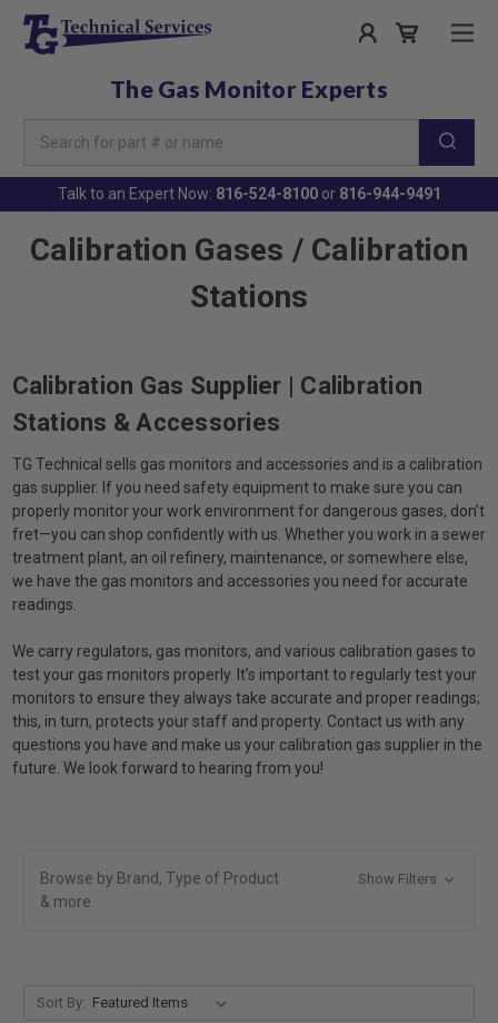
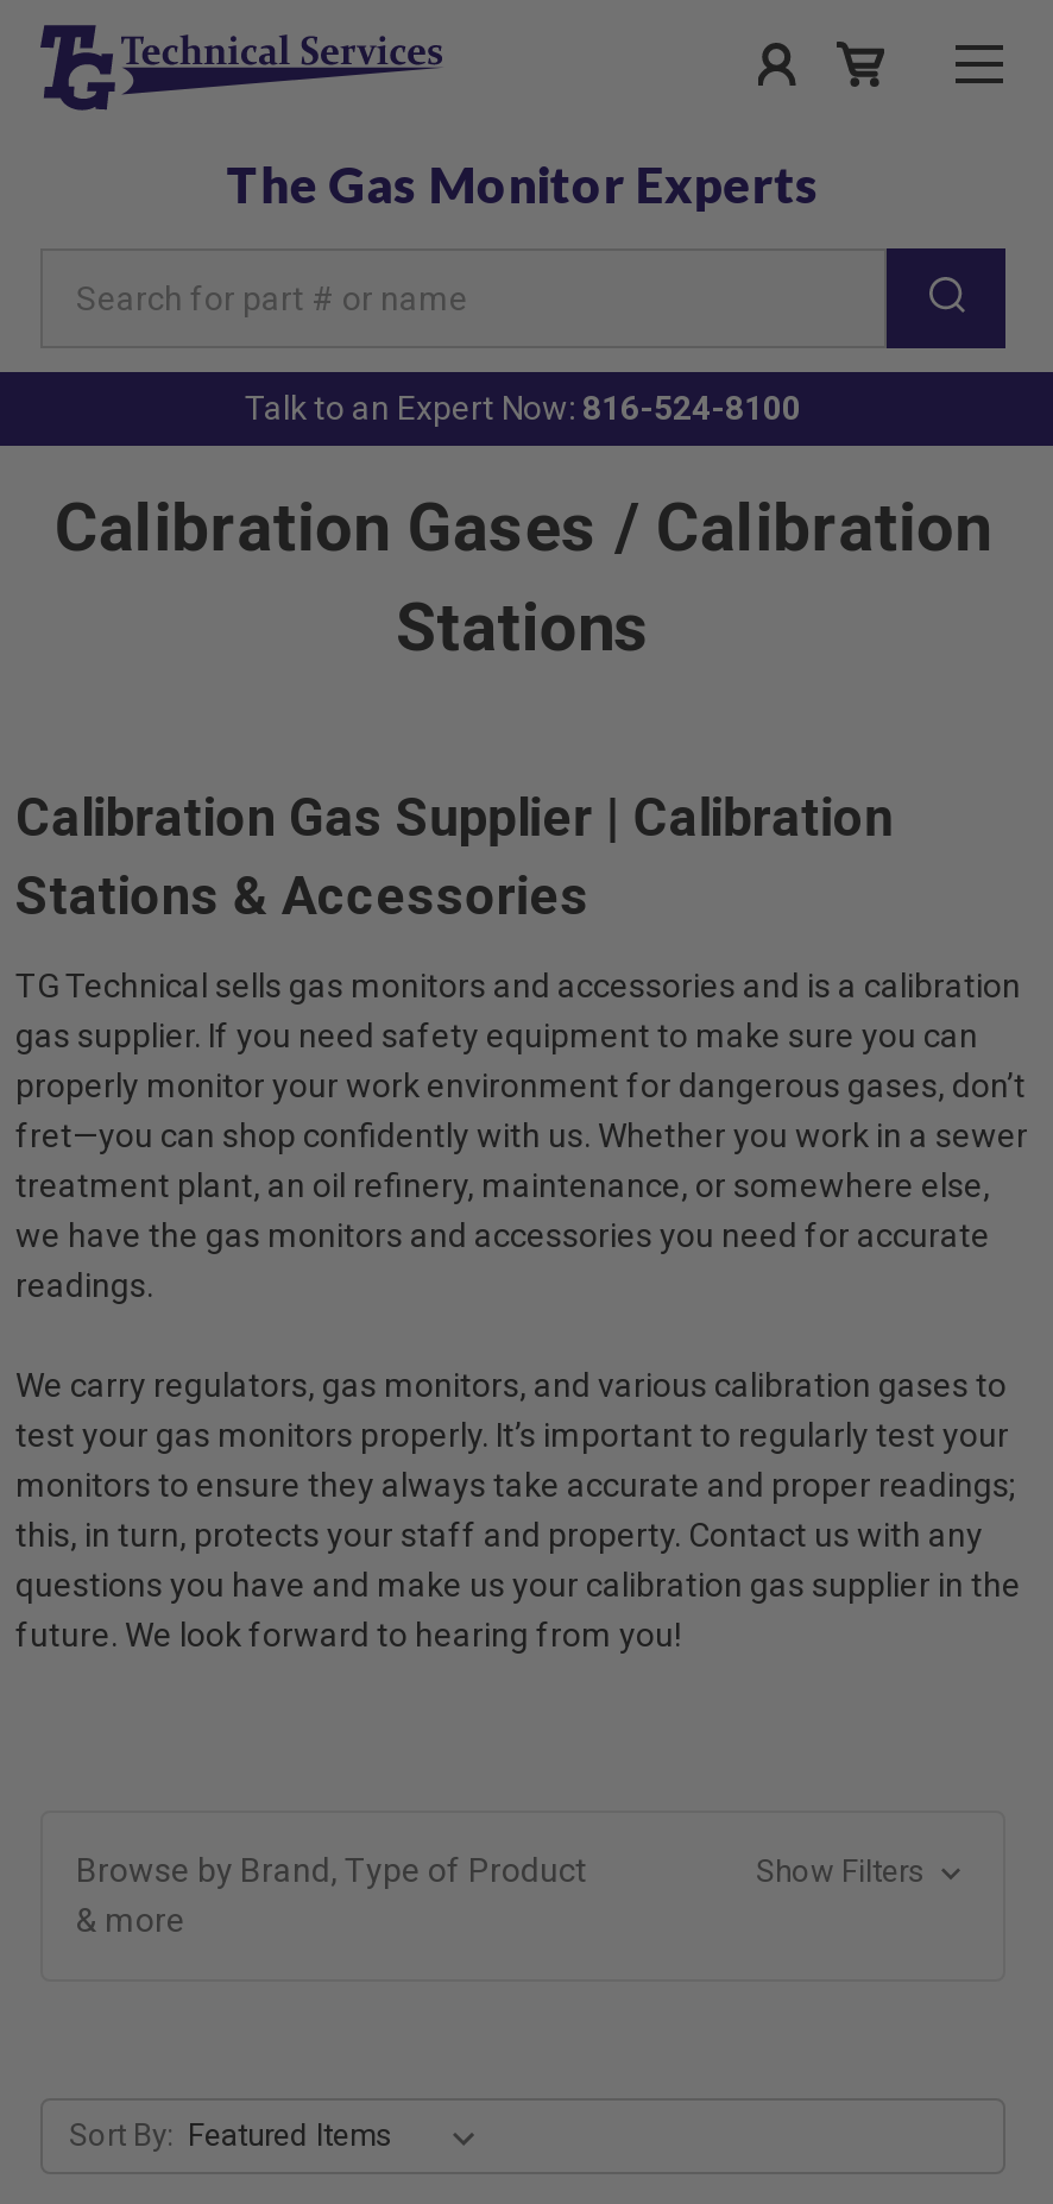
- Talk to an Expert Now: 816-524-8100 or 816-944-9491
+ Talk to an Expert Now: 816-524-8100
